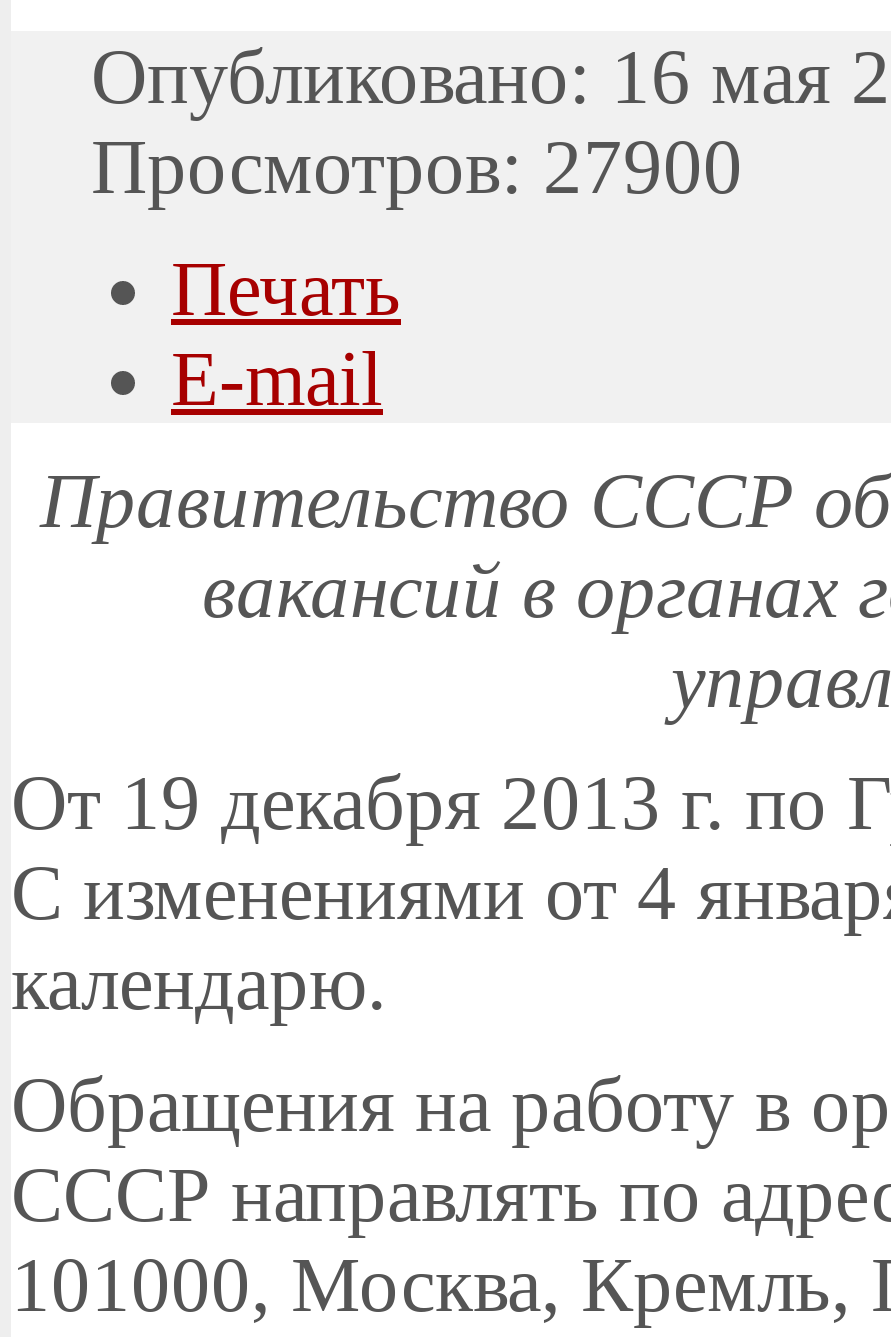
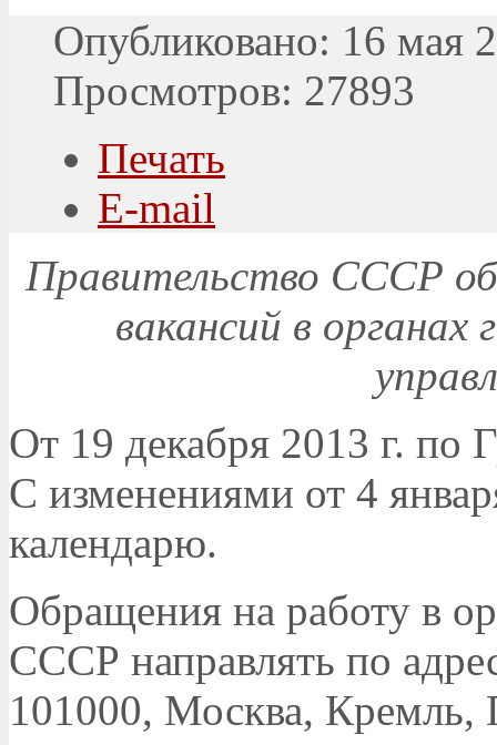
- Просмотров: 27900
+ Просмотров: 27893
